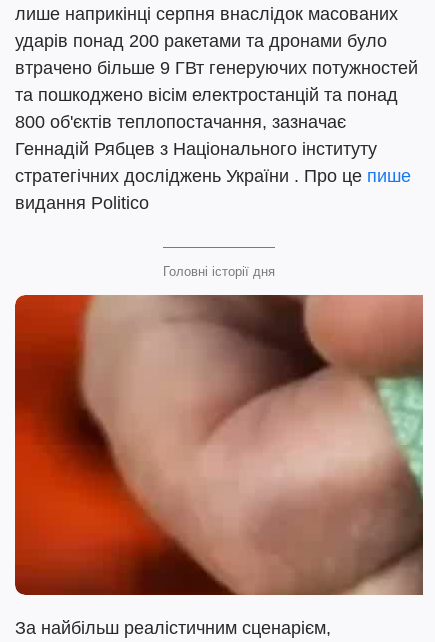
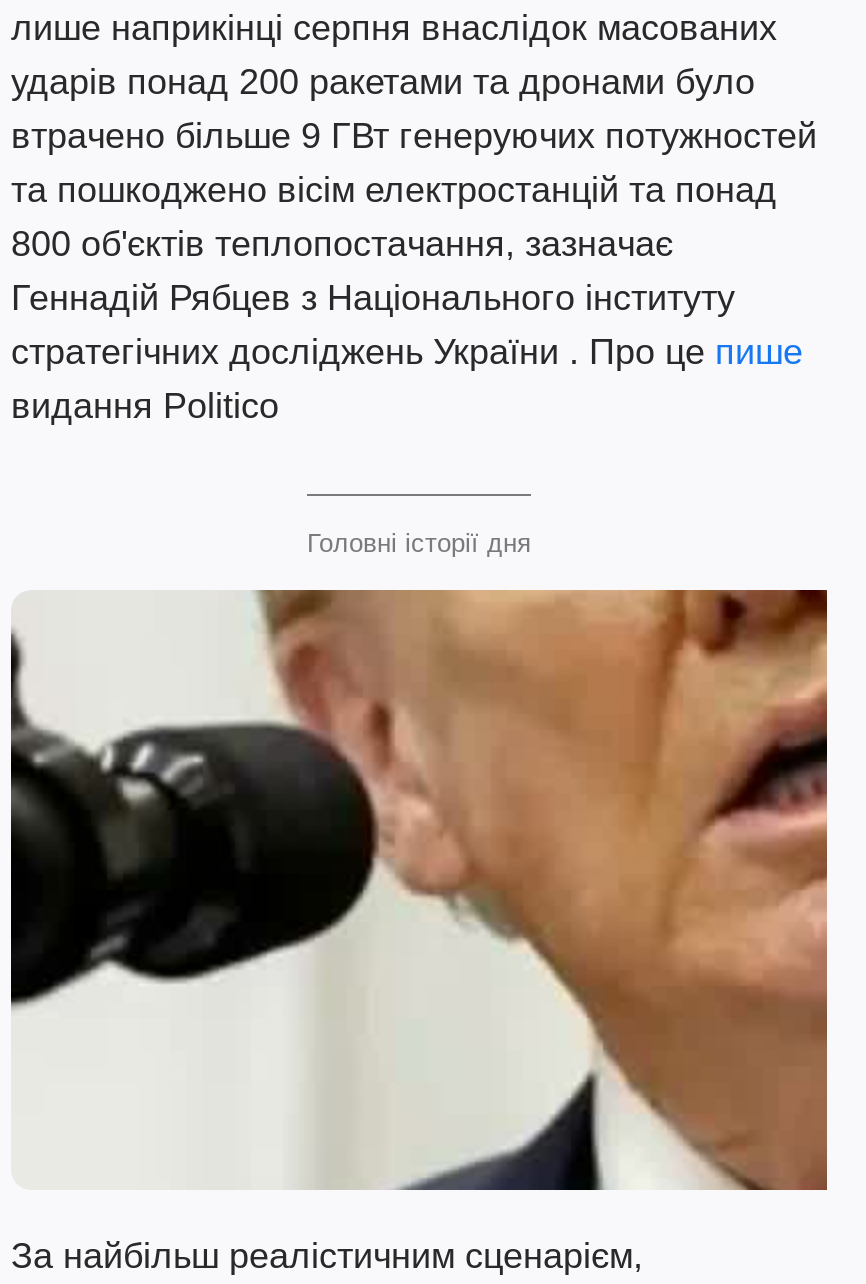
- [image]
+ [image]
